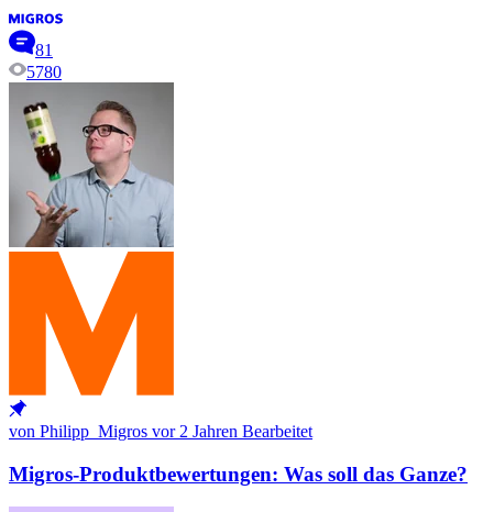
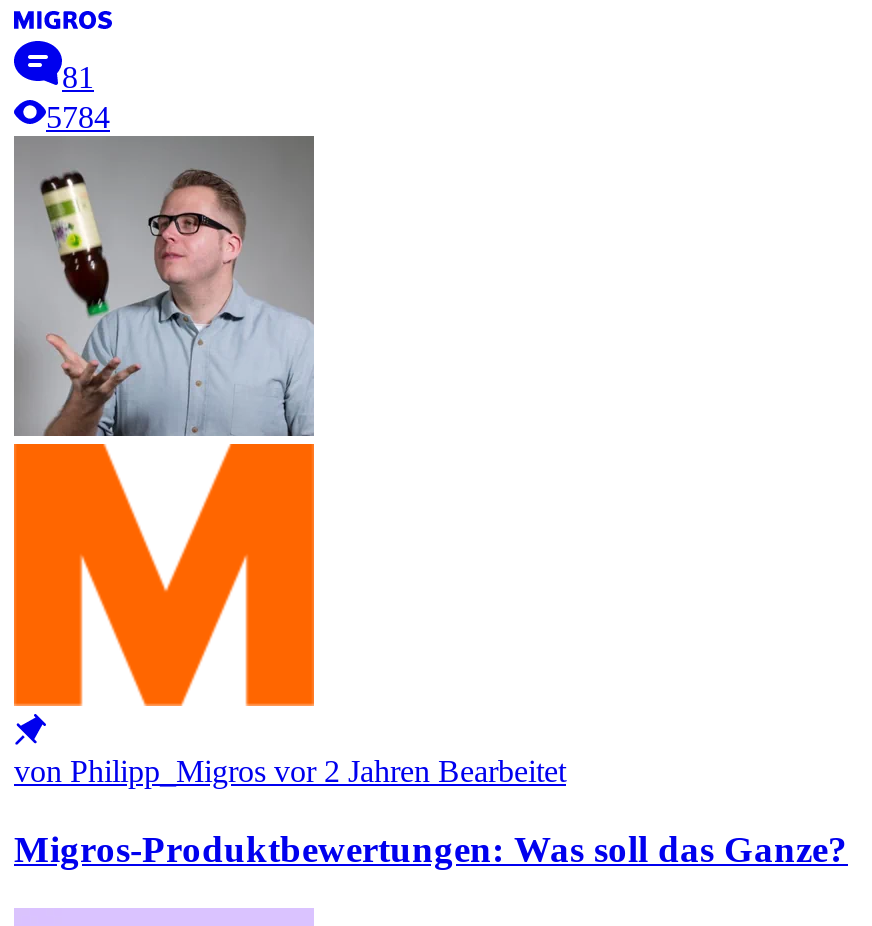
- 5780
+ 5784
